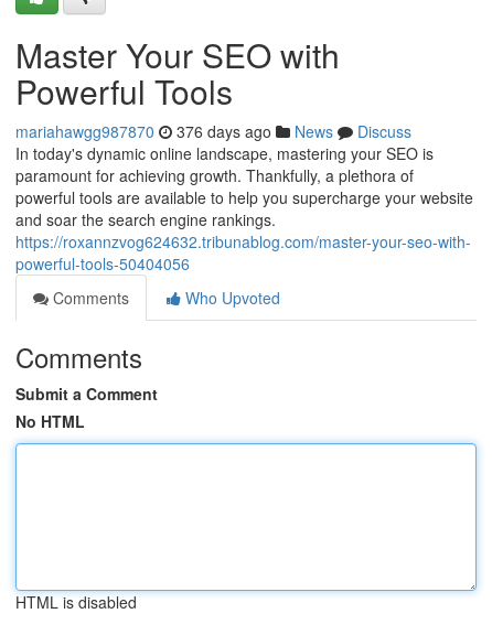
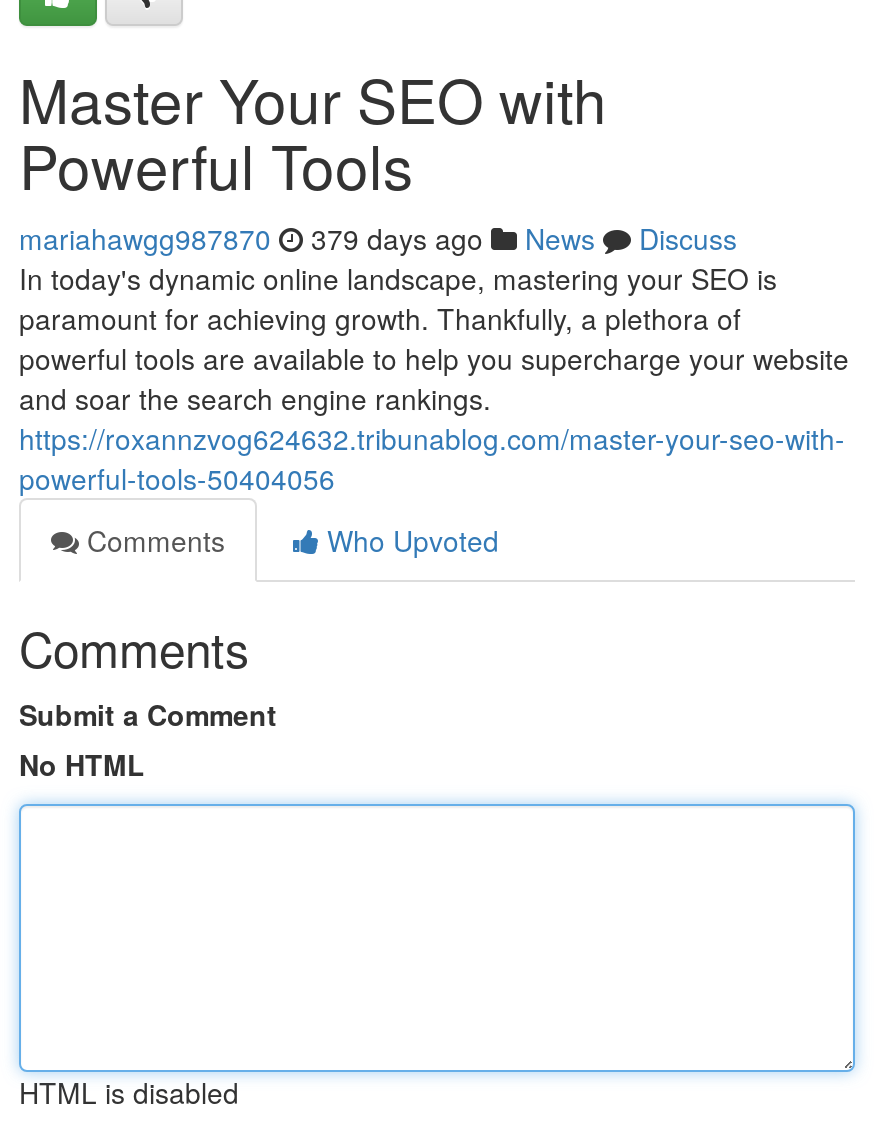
- mariahawgg987870 376 days ago News Discuss
+ mariahawgg987870 379 days ago News Discuss
